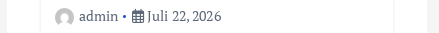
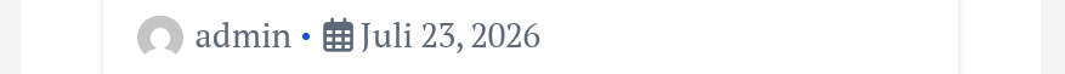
- admin Juli 22, 2026
+ admin Juli 23, 2026
